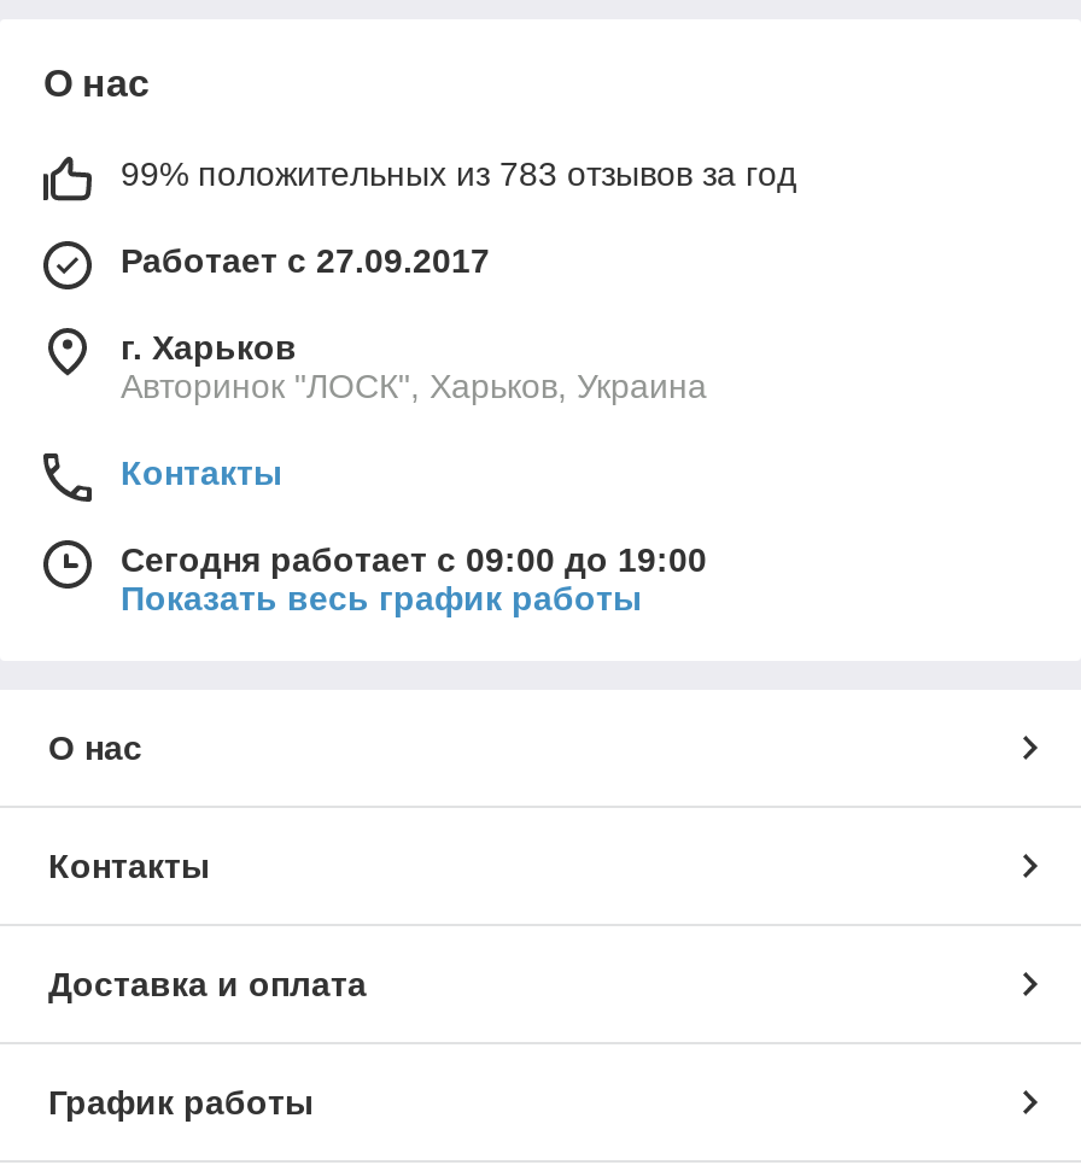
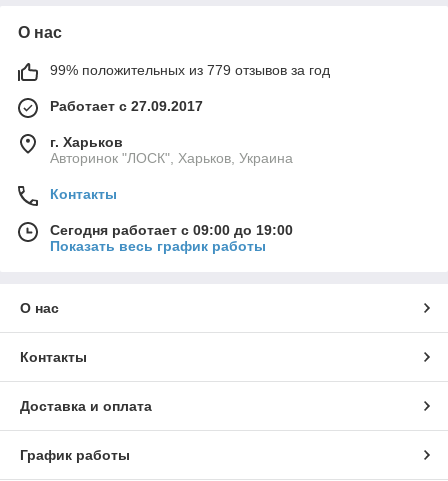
- 99% положительных из 783 отзывов за год
+ 99% положительных из 779 отзывов за год
